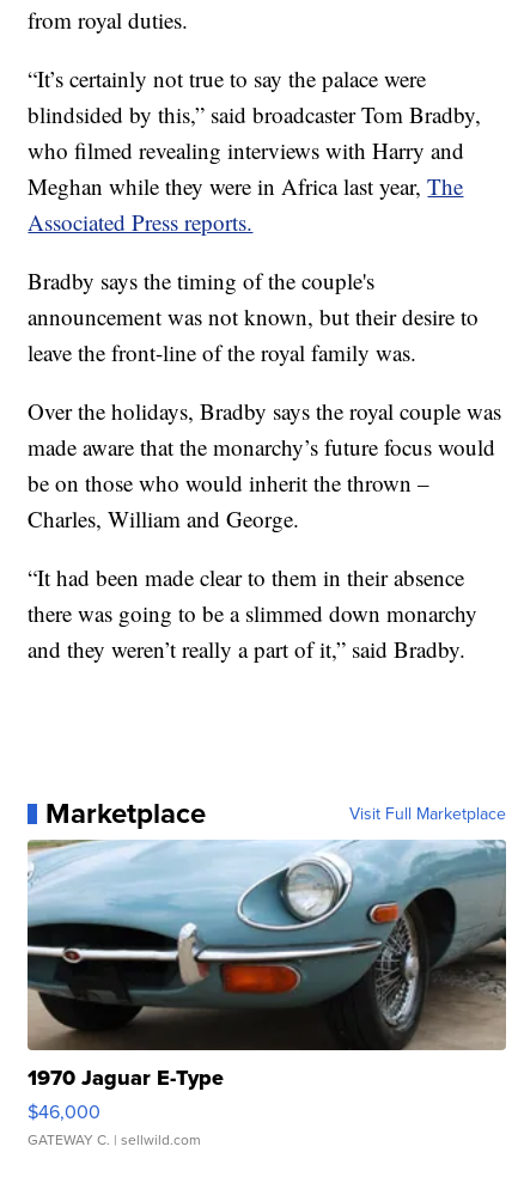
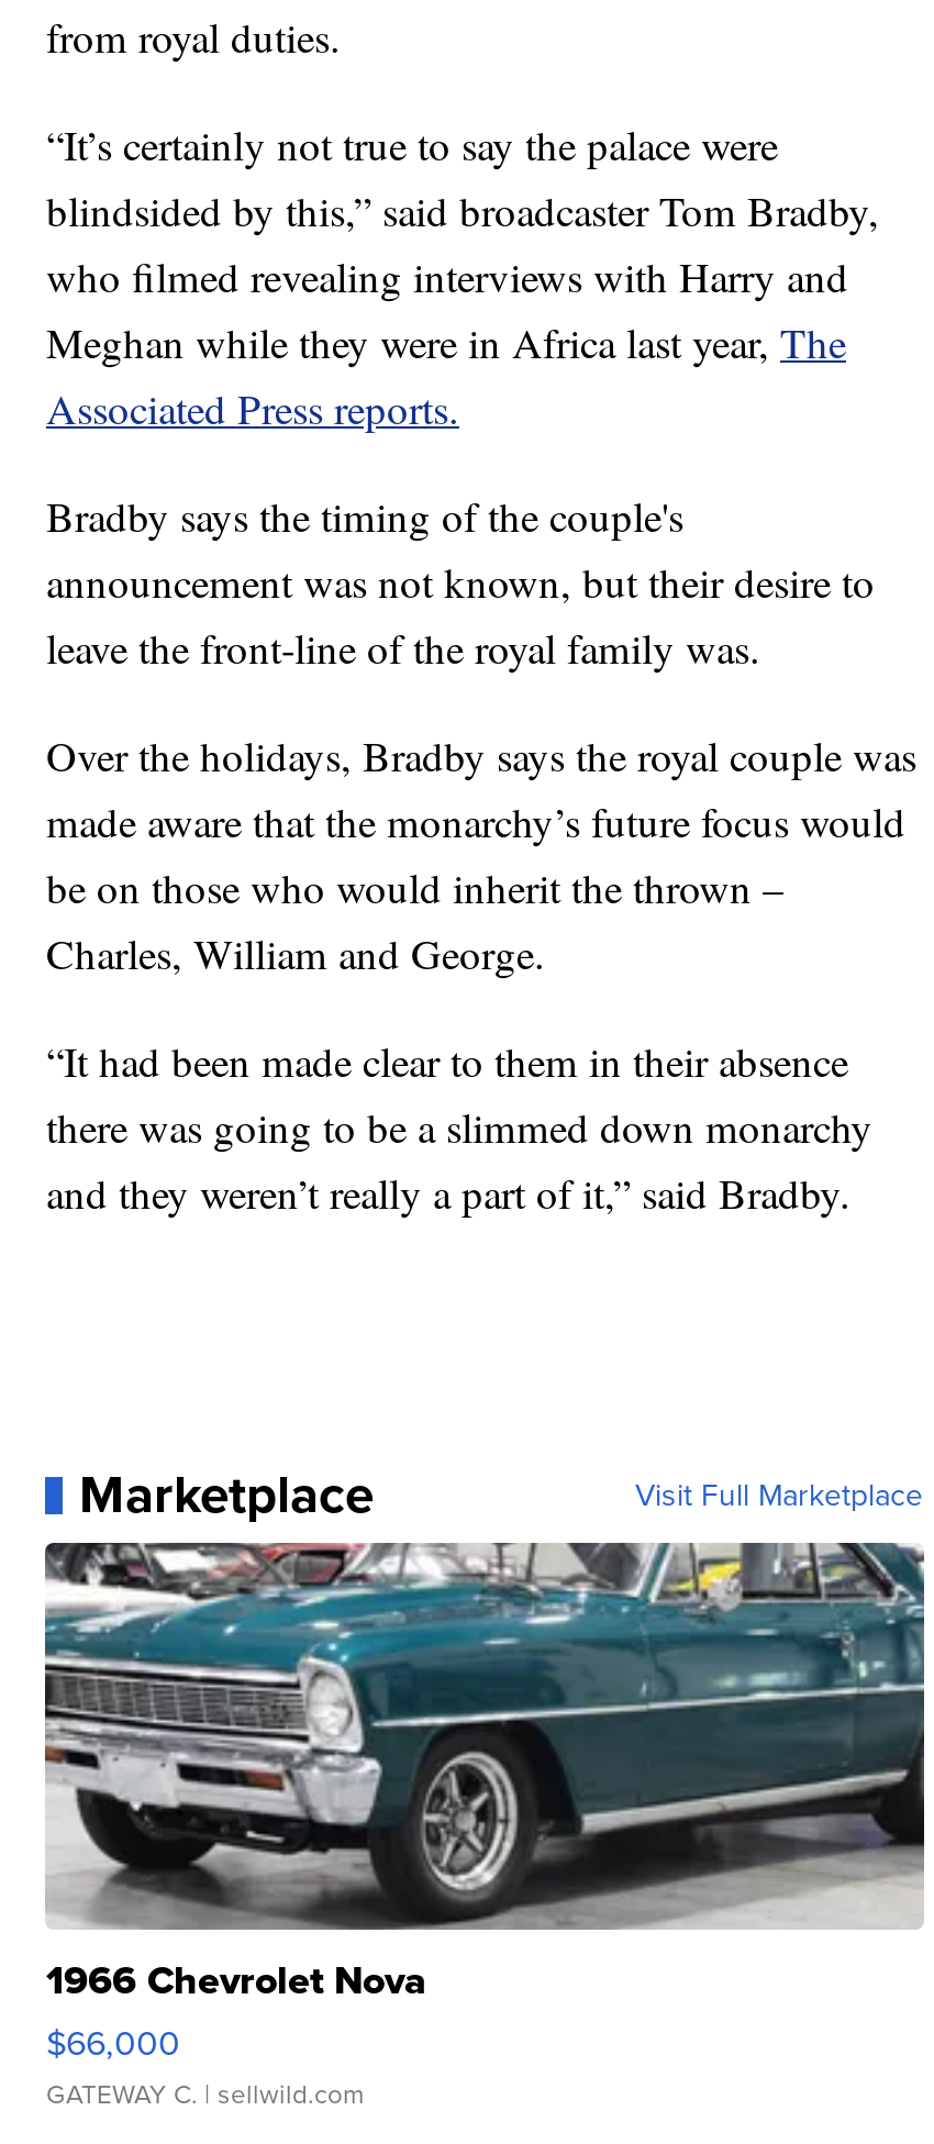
- [image]
- 1970 Jaguar E-Type
- $46,000
+ [image]
+ 1966 Chevrolet Nova
+ $66,000
